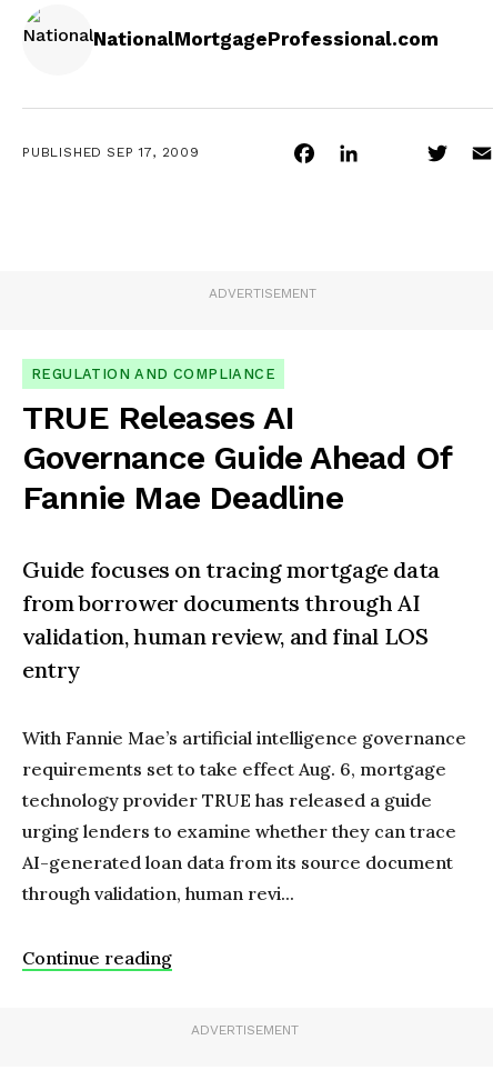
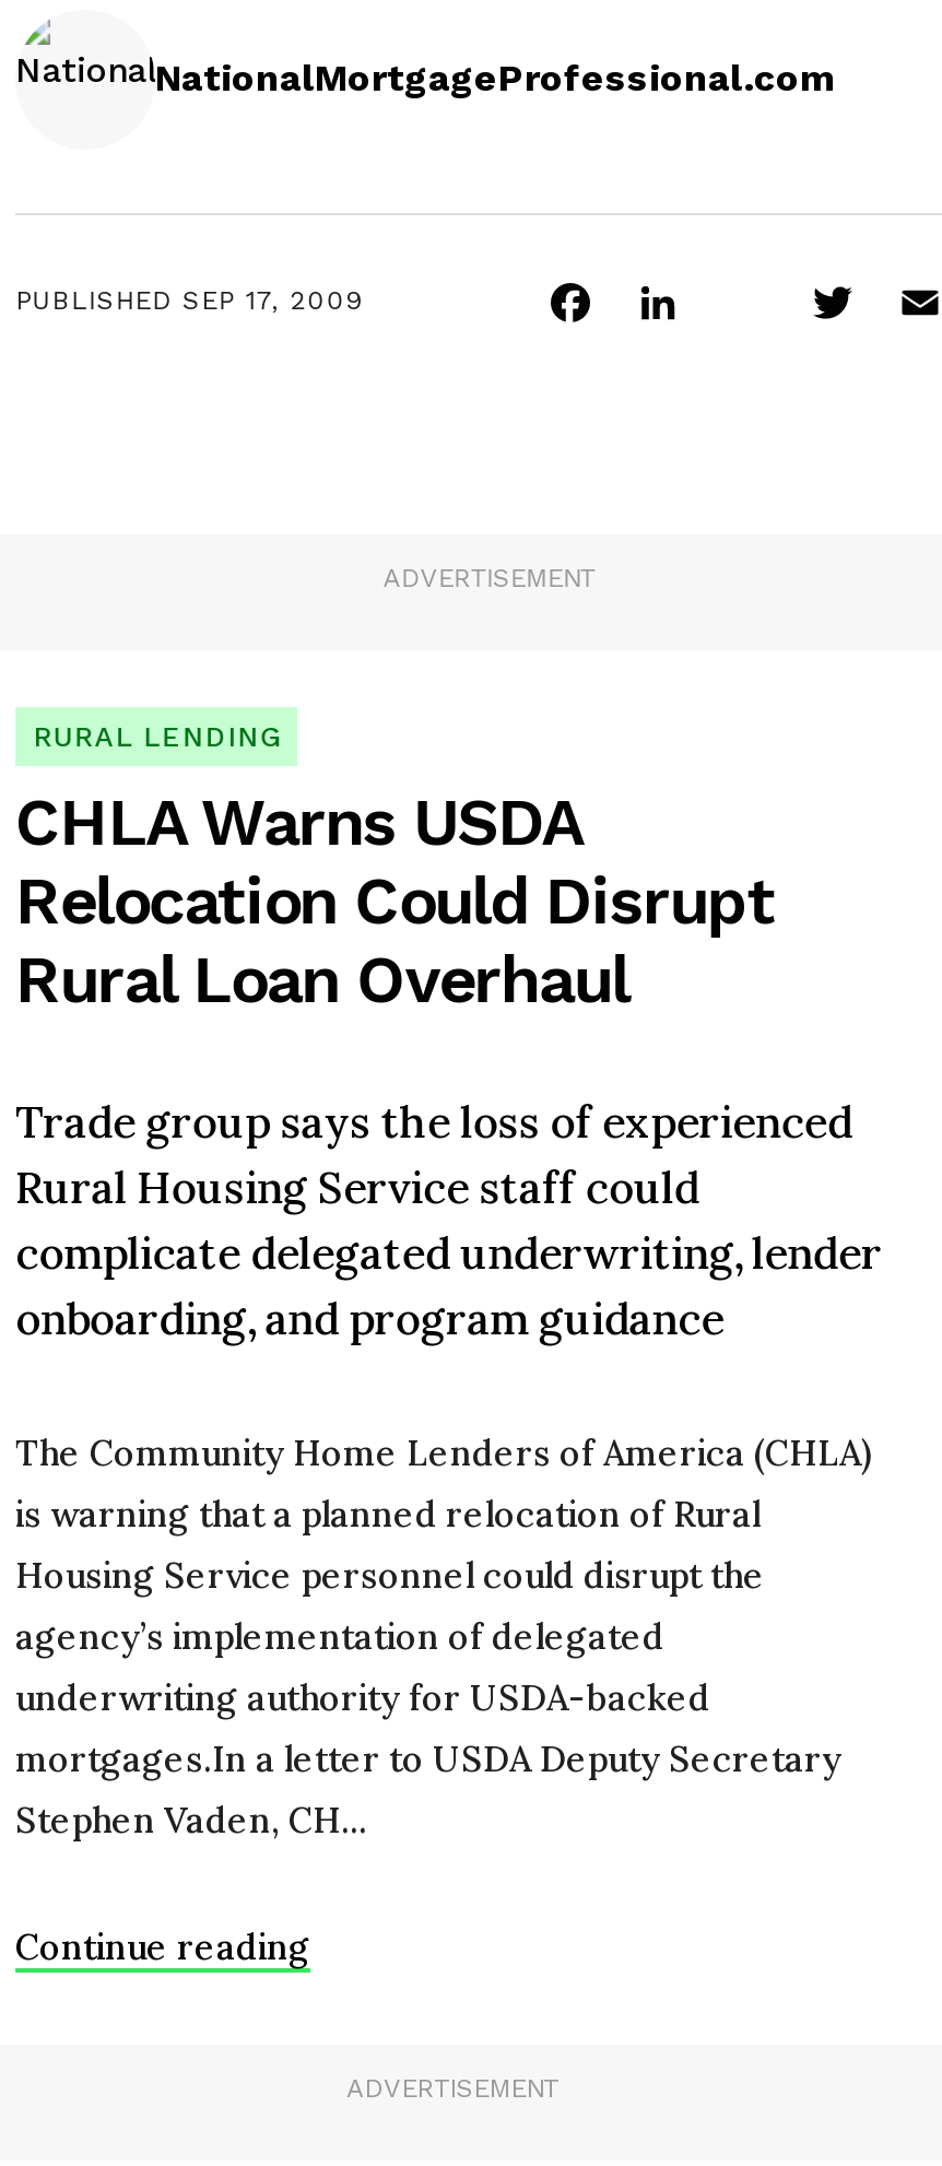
- REGULATION AND COMPLIANCE
- TRUE Releases AI
- Governance Guide Ahead Of
- Fannie Mae Deadline
+ RURAL LENDING
+ CHLA Warns USDA
+ Relocation Could Disrupt
+ Rural Loan Overhaul

- Guide focuses on tracing mortgage data
- from borrower documents through AI
- validation, human review, and final LOS
- entry
+ Trade group says the loss of experienced
+ Rural Housing Service staff could
+ complicate delegated underwriting, lender
+ onboarding, and program guidance

- With Fannie Mae’s artificial intelligence governance
- requirements set to take effect Aug. 6, mortgage
- technology provider TRUE has released a guide
- urging lenders to examine whether they can trace
- AI-generated loan data from its source document
- through validation, human revi...
+ The Community Home Lenders of America (CHLA)
+ is warning that a planned relocation of Rural
+ Housing Service personnel could disrupt the
+ agency’s implementation of delegated
+ underwriting authority for USDA-backed
+ mortgages.In a letter to USDA Deputy Secretary
+ Stephen Vaden, CH...
